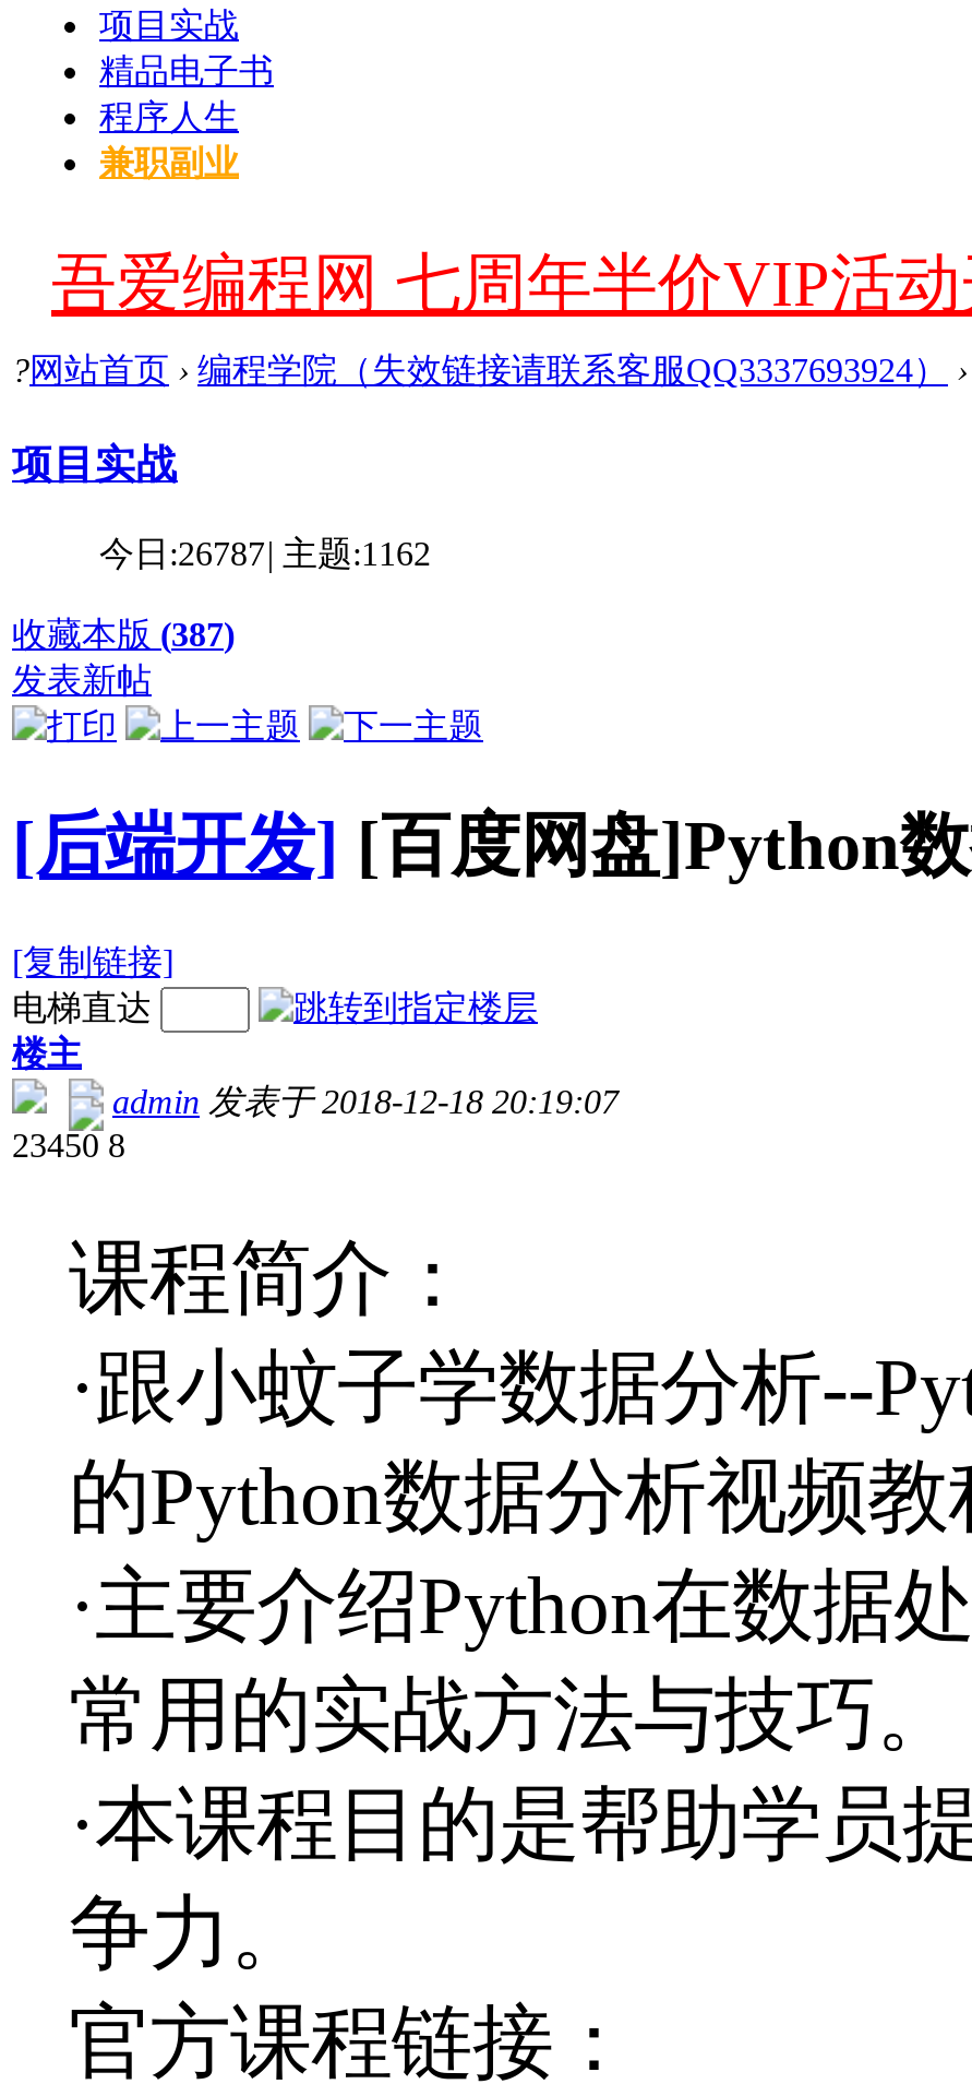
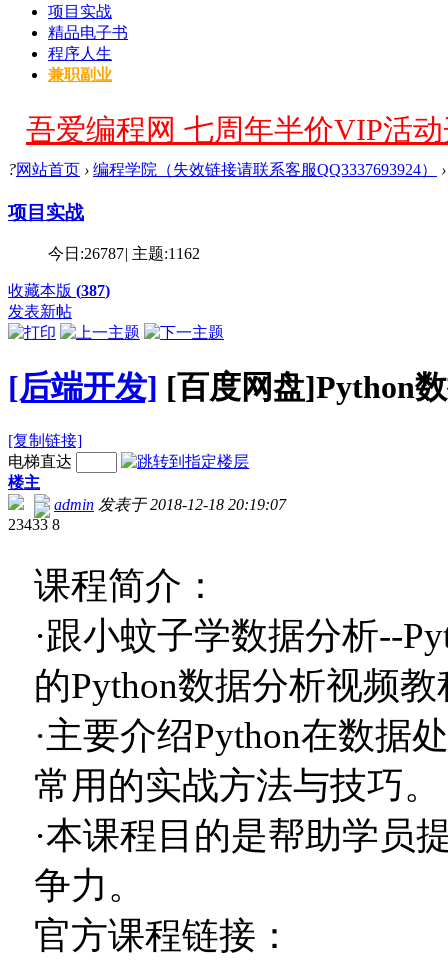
- 23450 8
+ 23433 8
